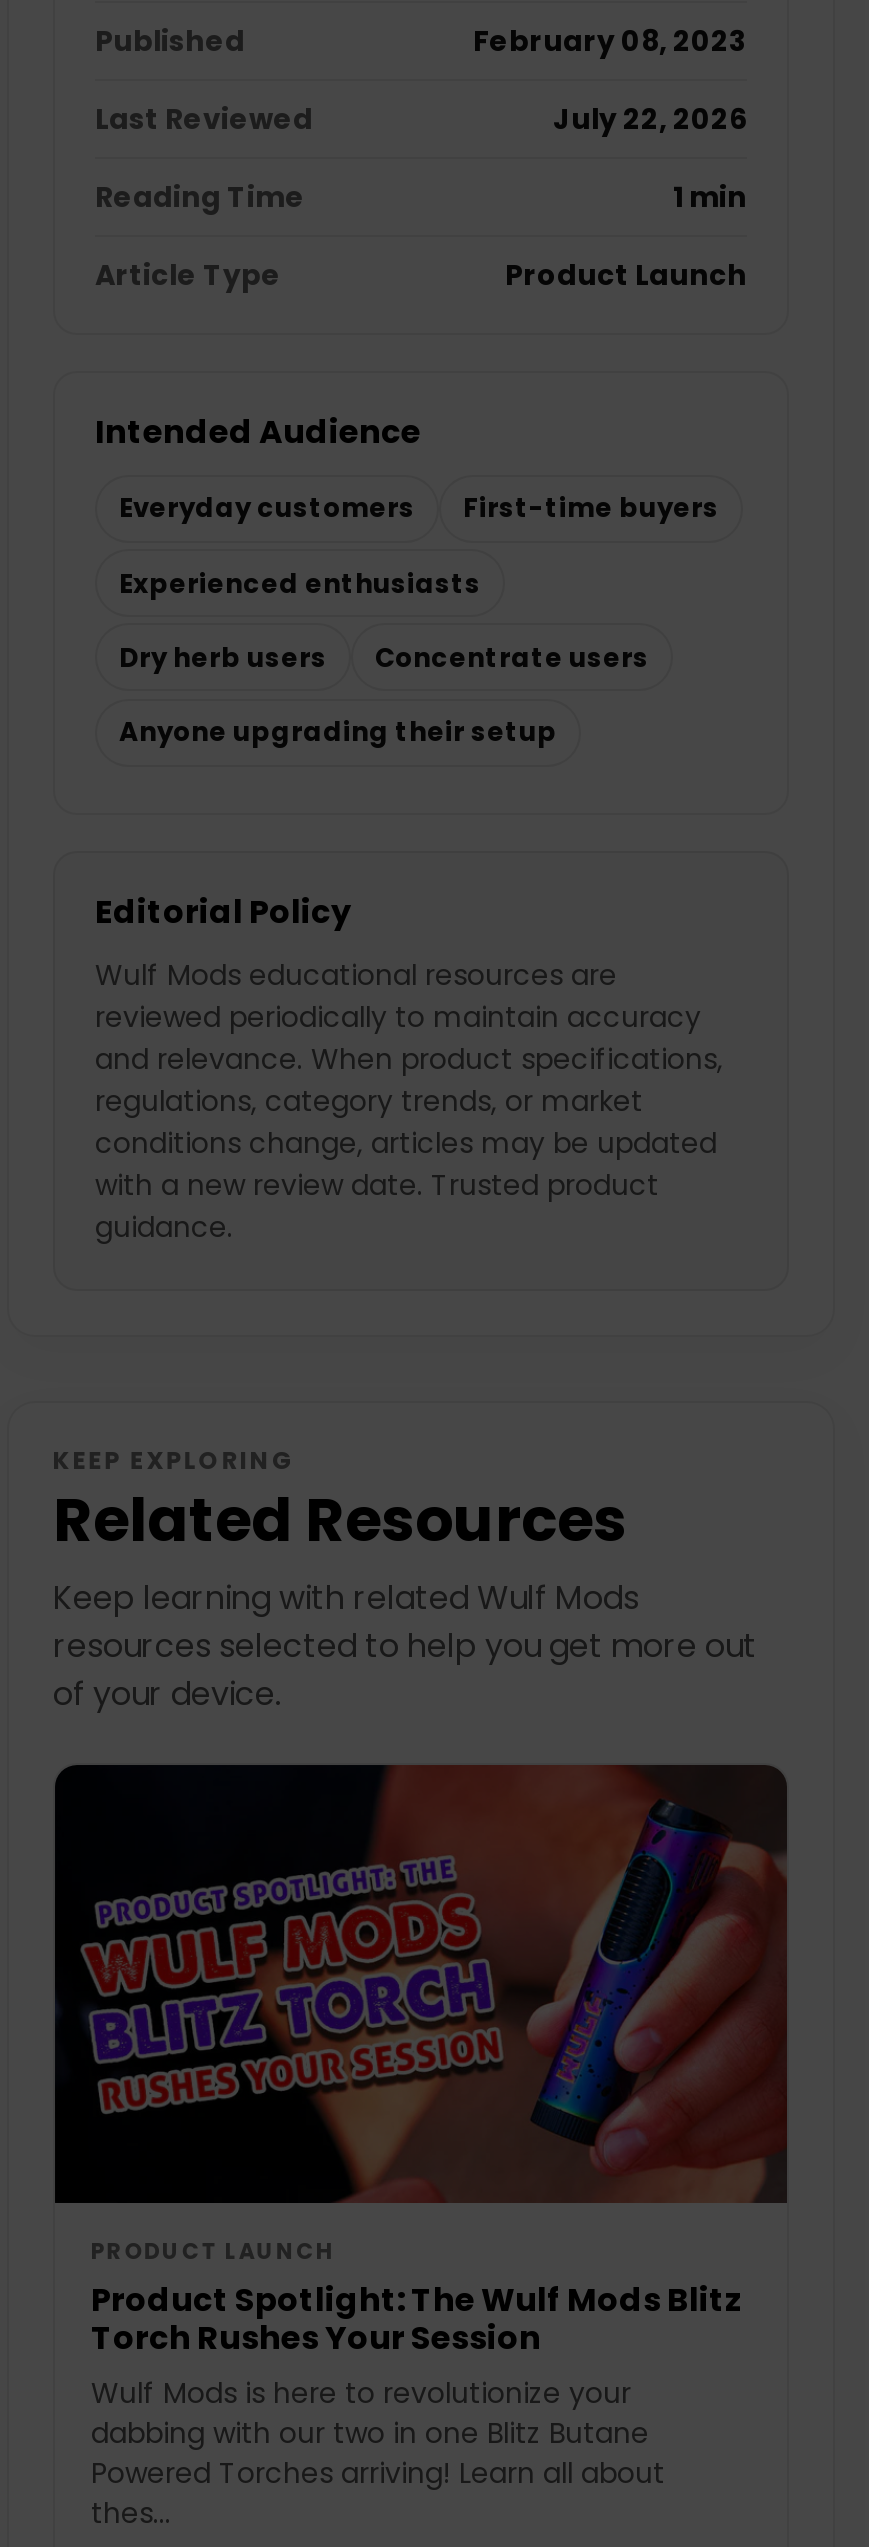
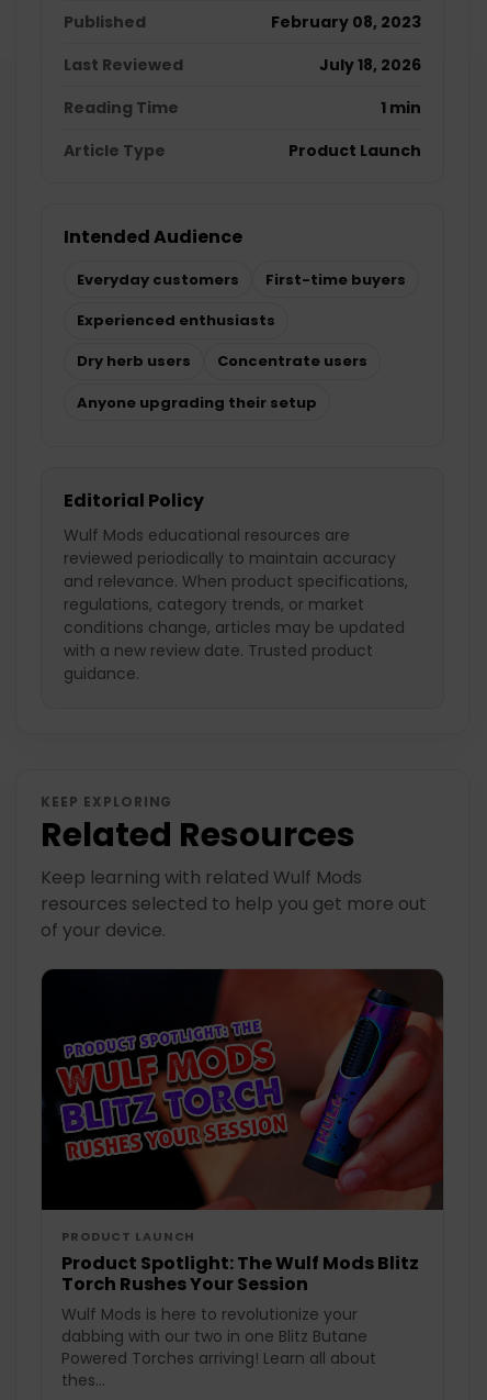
- July 22, 2026
+ July 18, 2026
